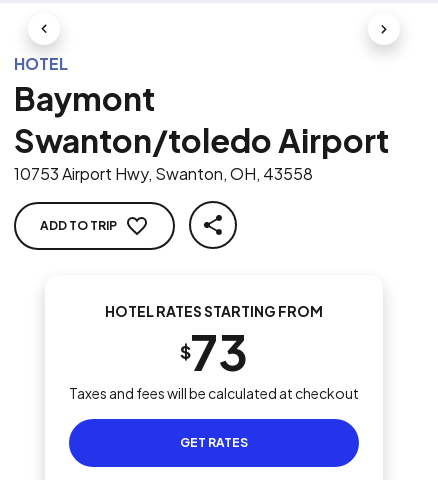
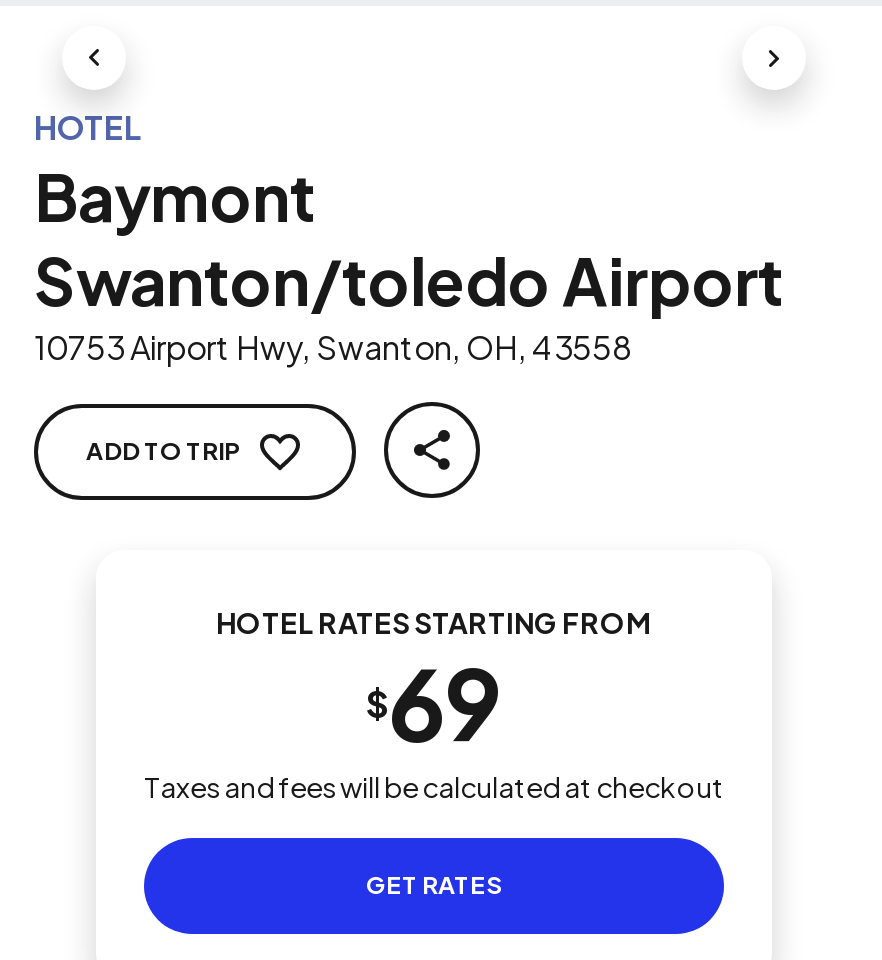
- $73
+ $69
